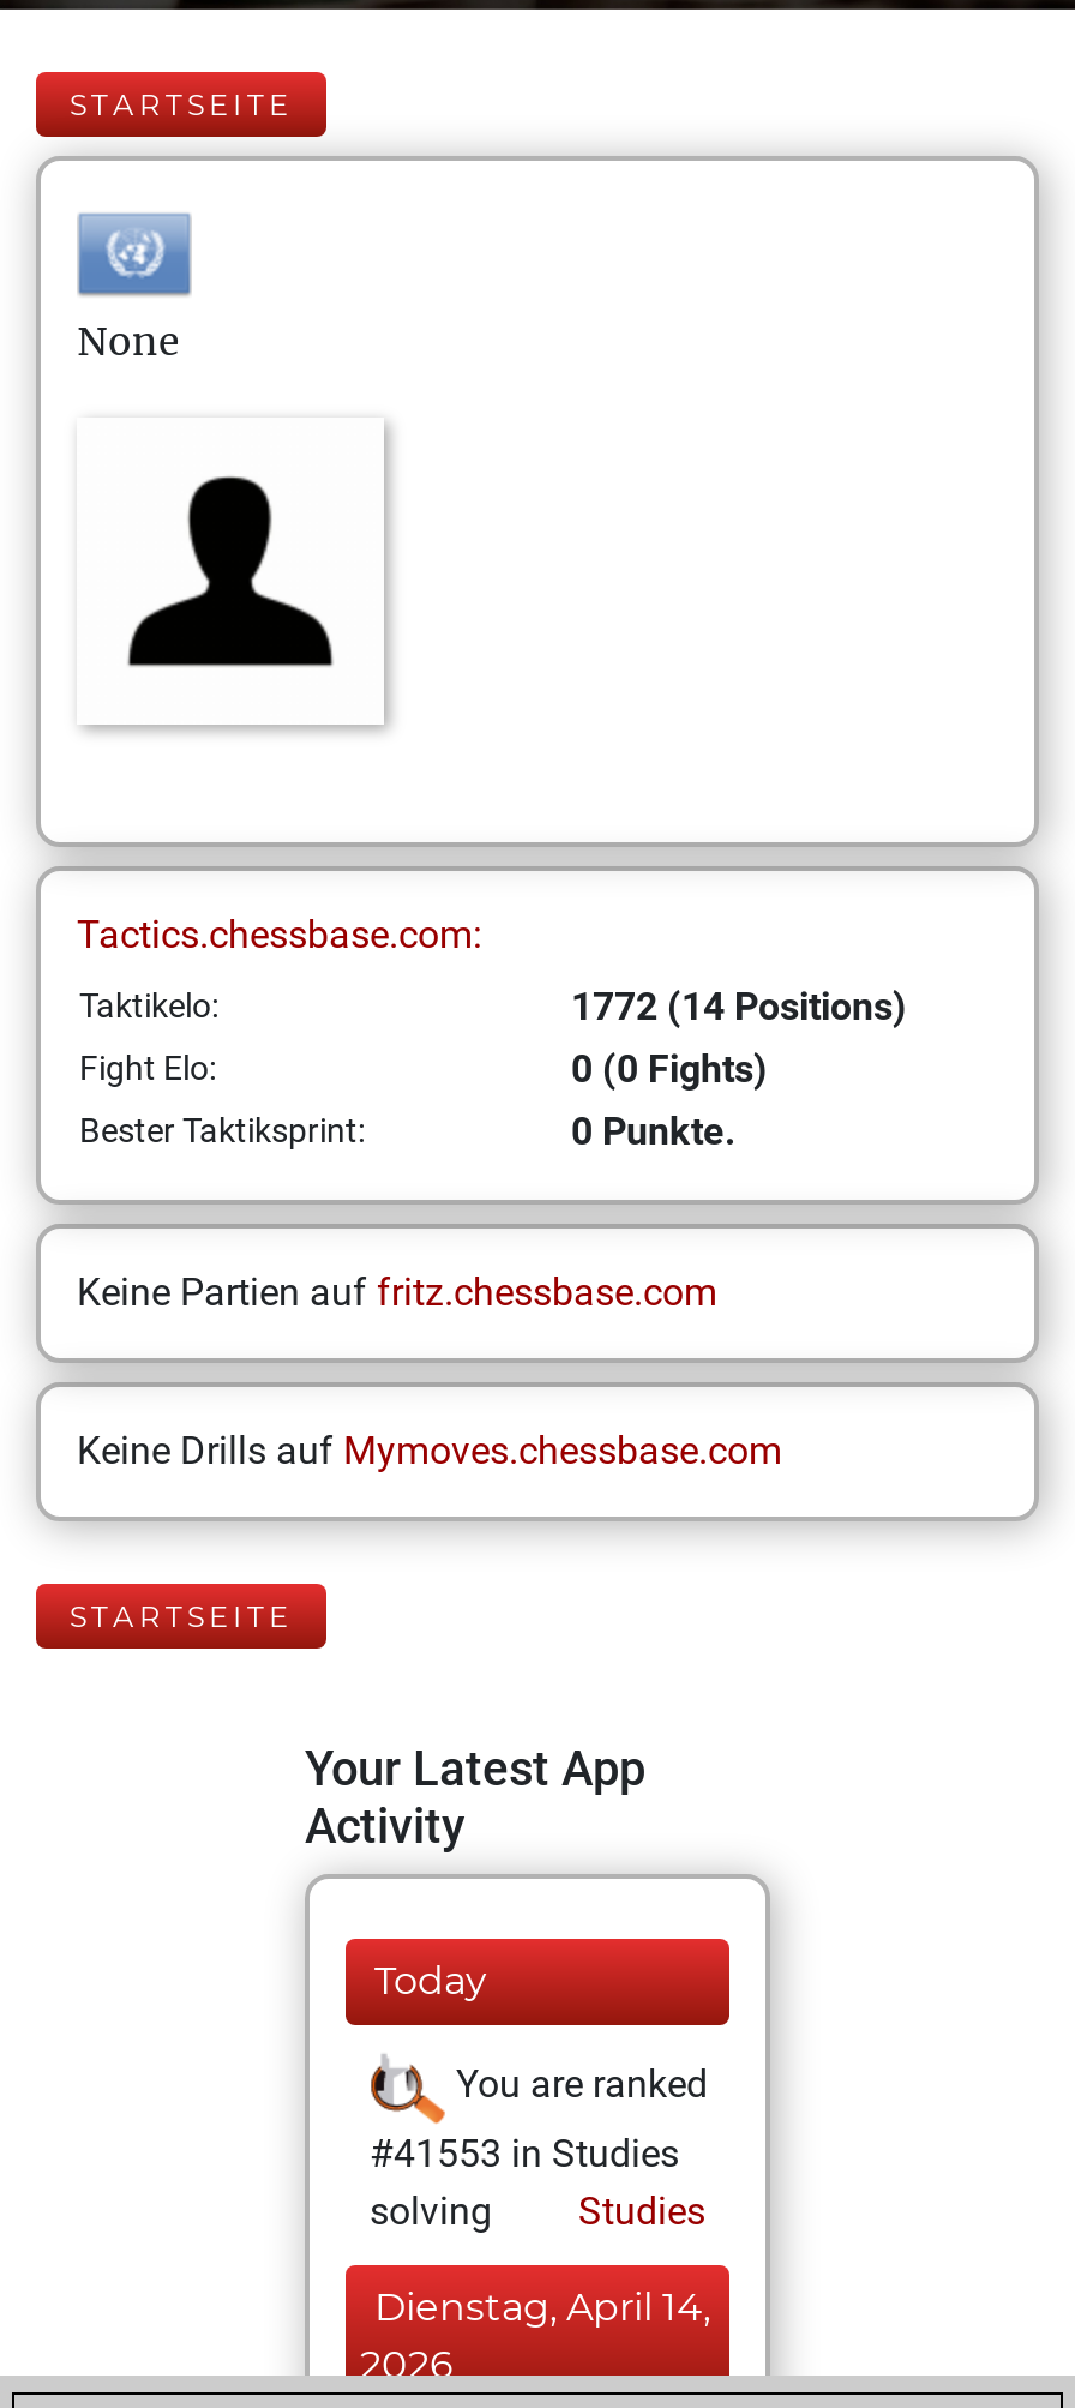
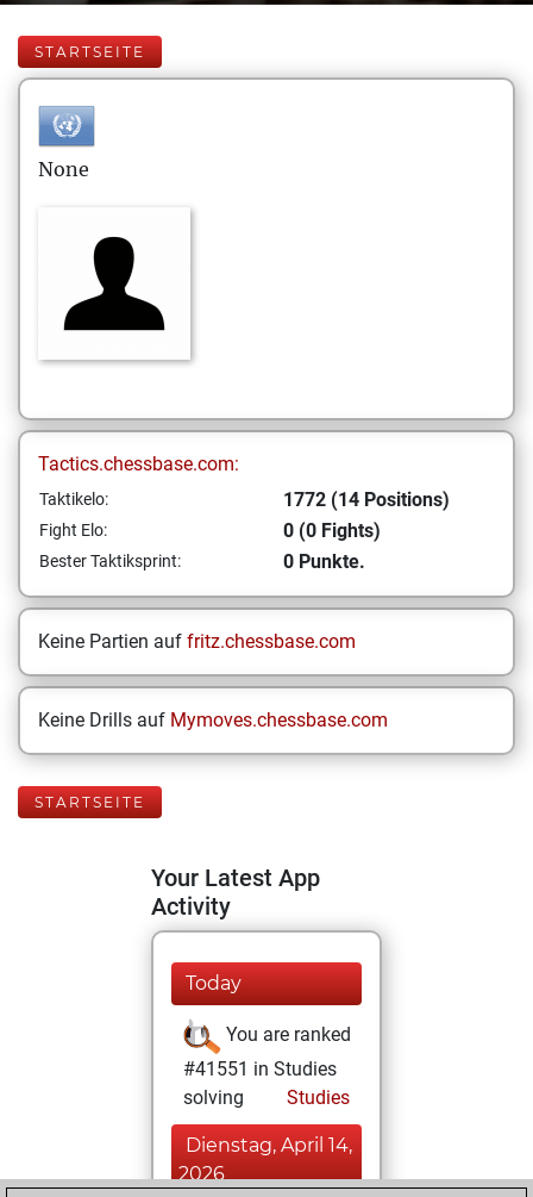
- #41553 in Studies
+ #41551 in Studies
